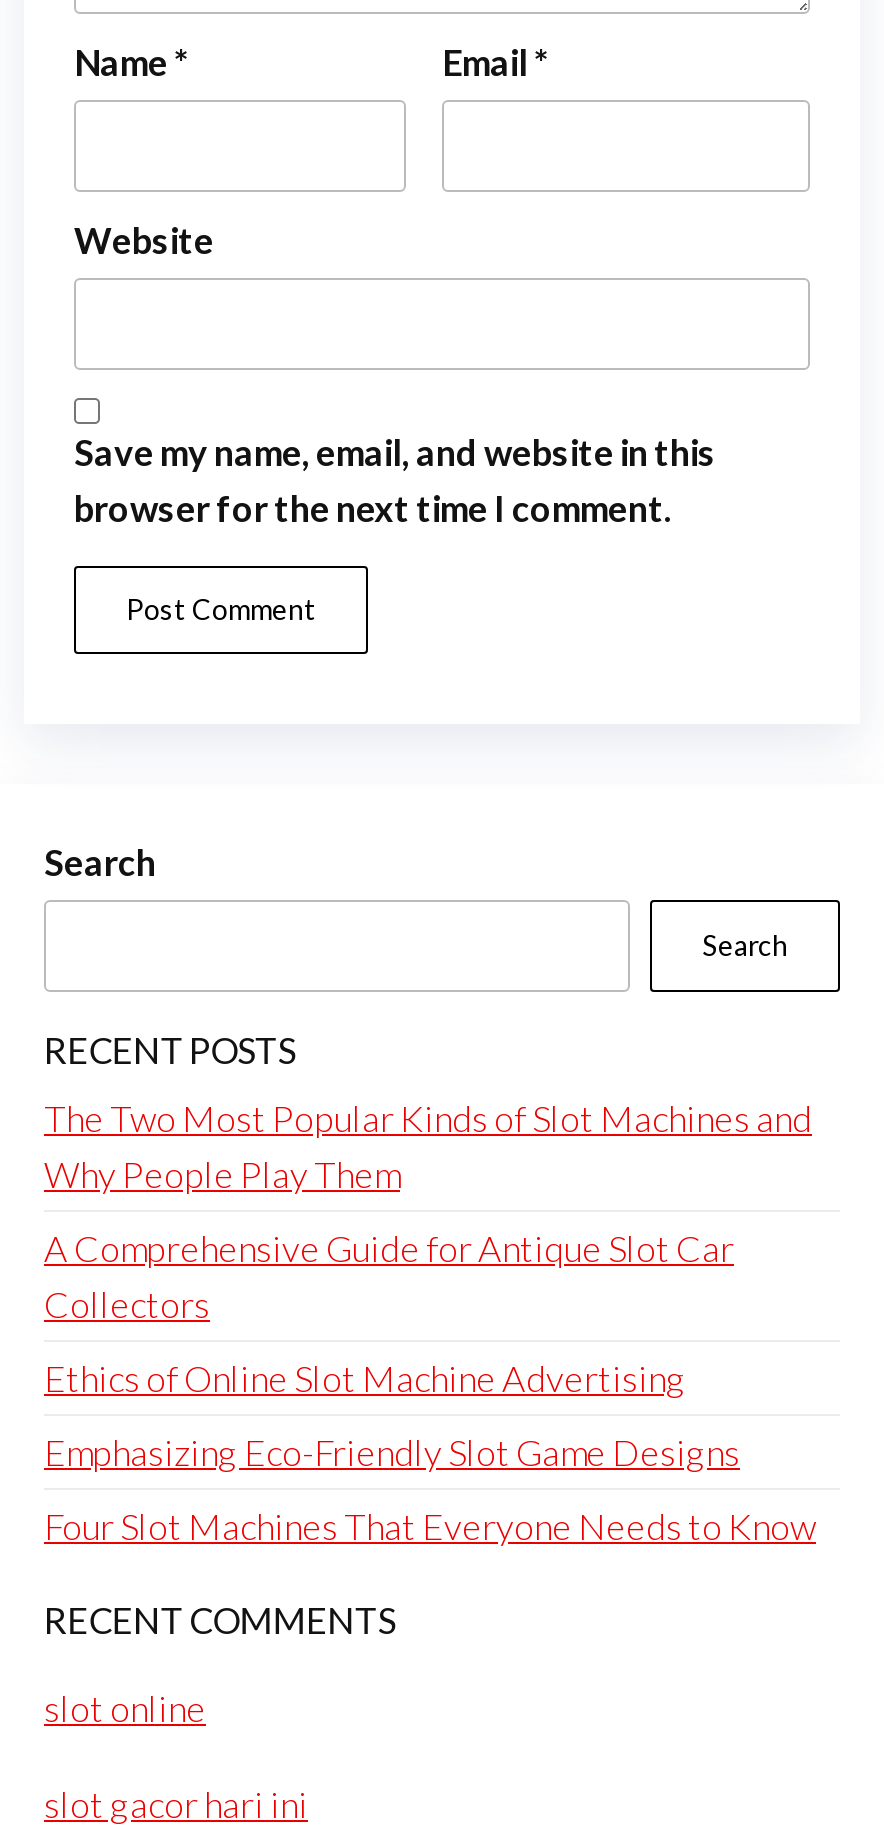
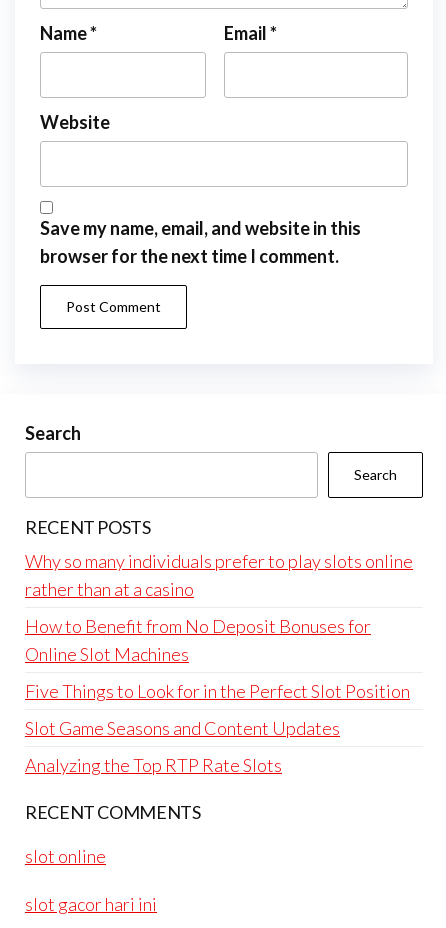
- The Two Most Popular Kinds of Slot Machines and
- Why People Play Them
+ Why so many individuals prefer to play slots online
+ rather than at a casino

- A Comprehensive Guide for Antique Slot Car
- Collectors
+ How to Benefit from No Deposit Bonuses for
+ Online Slot Machines

- Ethics of Online Slot Machine Advertising
+ Five Things to Look for in the Perfect Slot Position

- Emphasizing Eco-Friendly Slot Game Designs
+ Slot Game Seasons and Content Updates

- Four Slot Machines That Everyone Needs to Know
+ Analyzing the Top RTP Rate Slots
